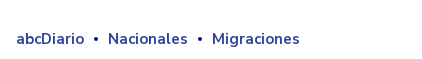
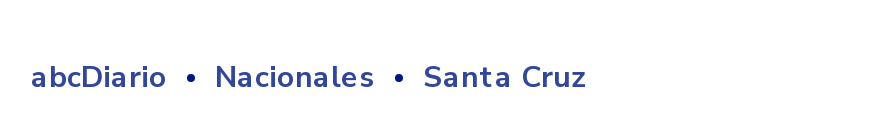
- Migraciones
+ Santa Cruz
